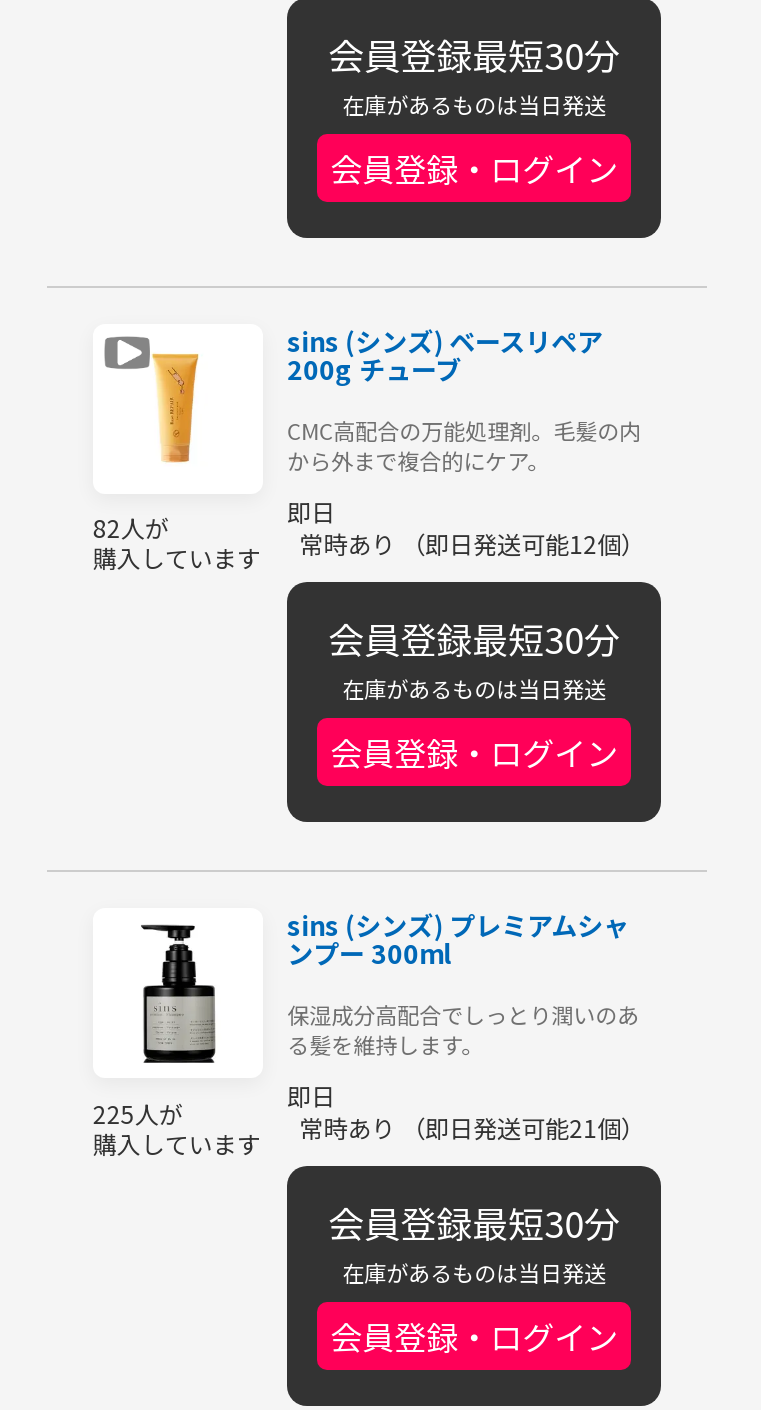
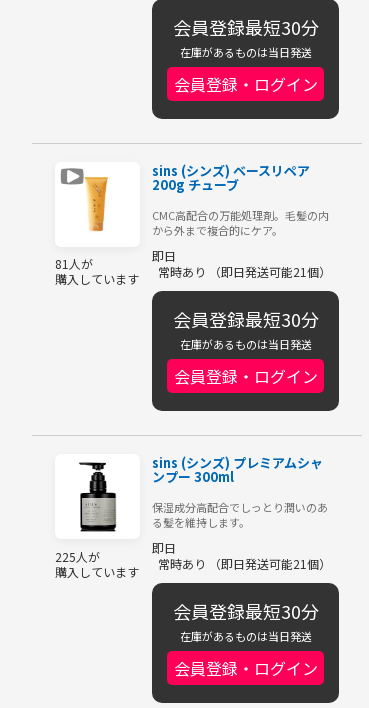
- 82人が
+ 81人が

- 常時あり （即日発送可能12個）
+ 常時あり （即日発送可能21個）
